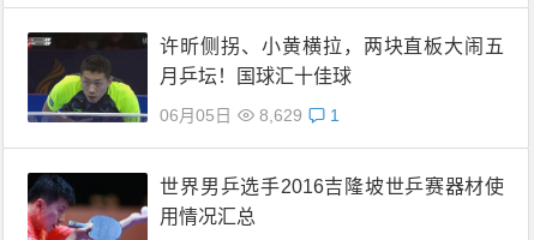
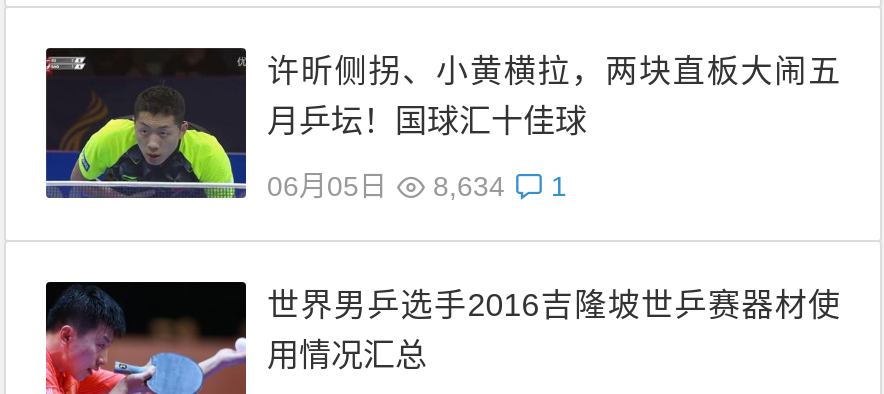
- 06月05日 8,629 1
+ 06月05日 8,634 1
